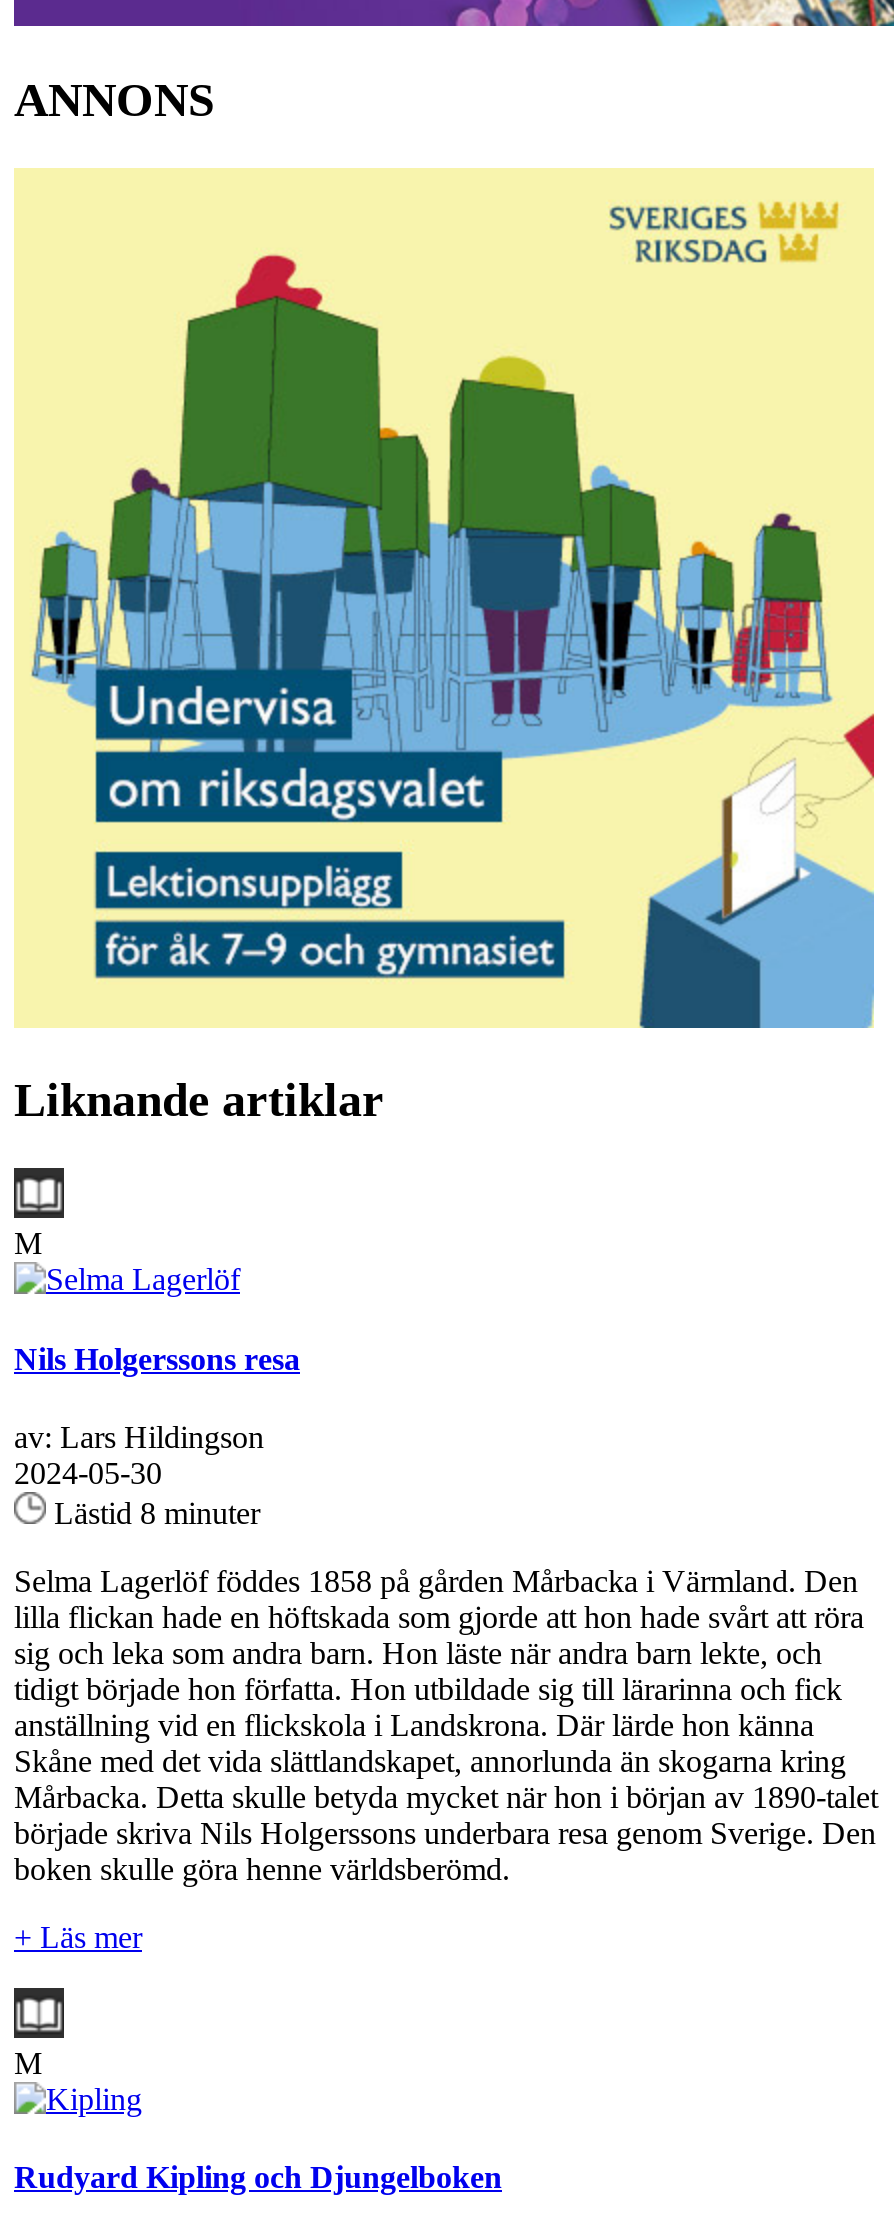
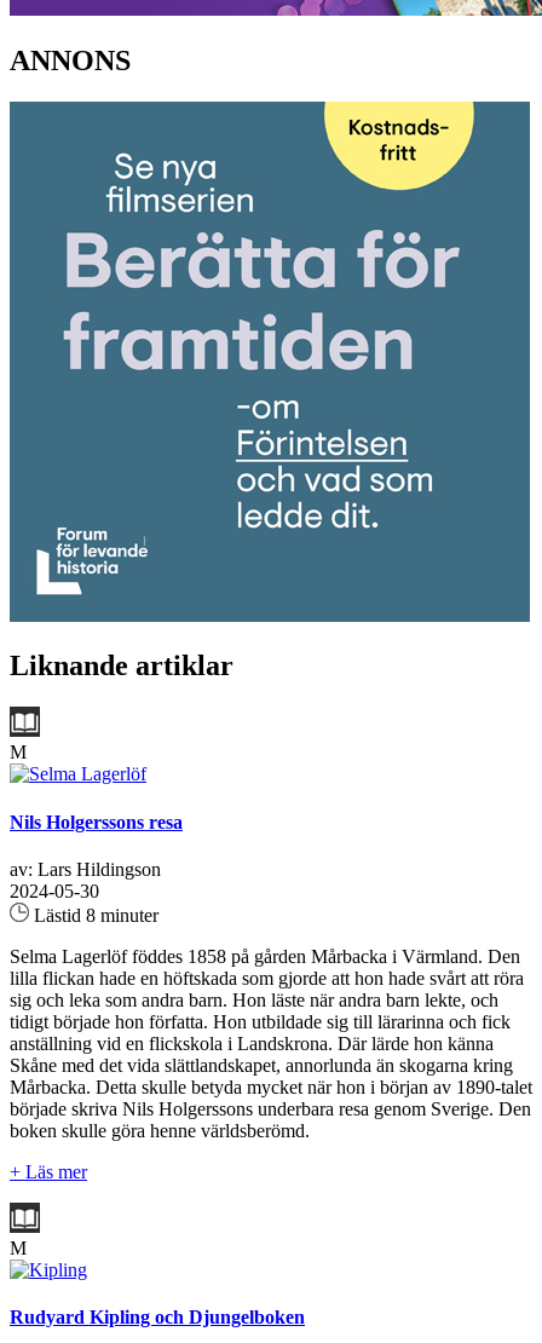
- [image]
+ [image]
